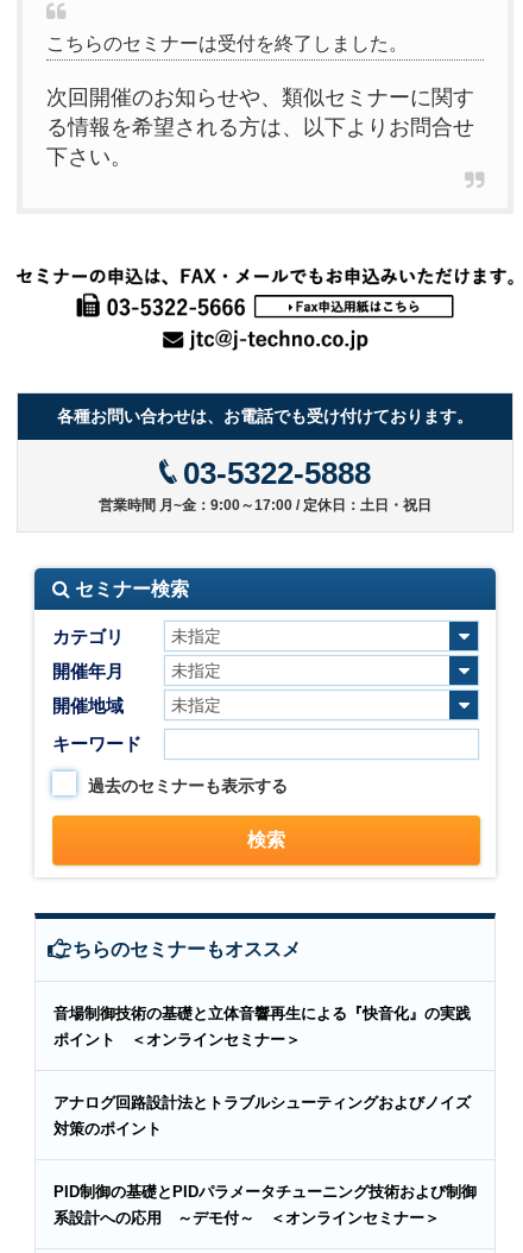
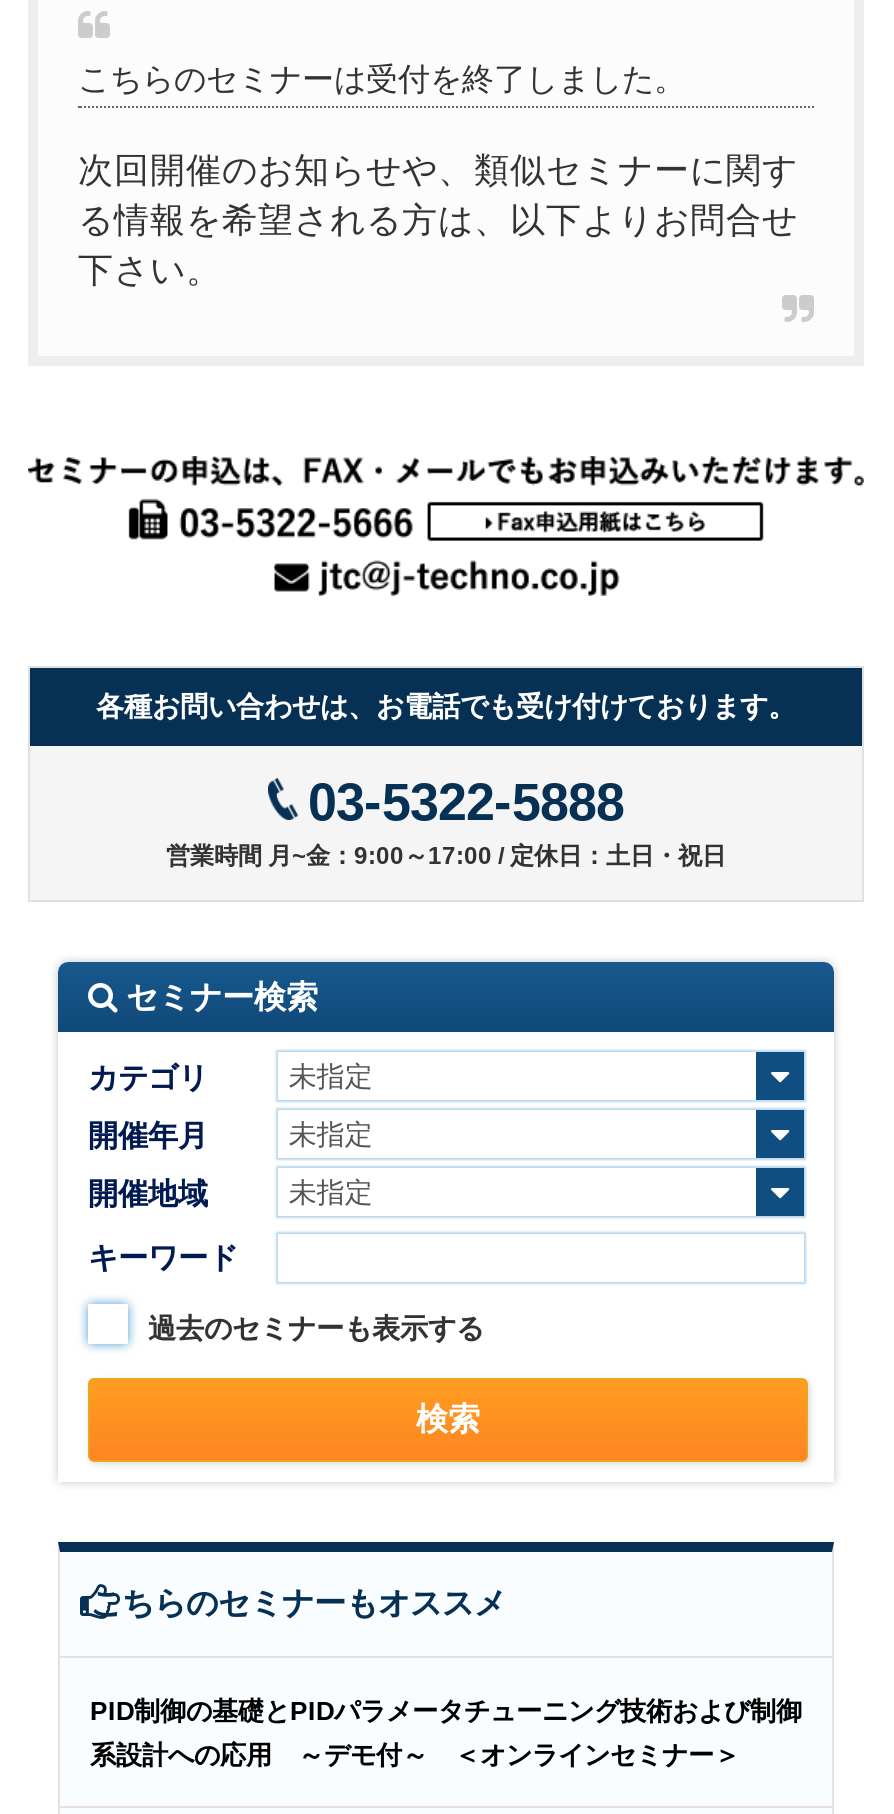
- 音場制御技術の基礎と立体音響再生による『快音化』の実践
- ポイント ＜オンラインセミナー＞

- アナログ回路設計法とトラブルシューティングおよびノイズ
- 対策のポイント
